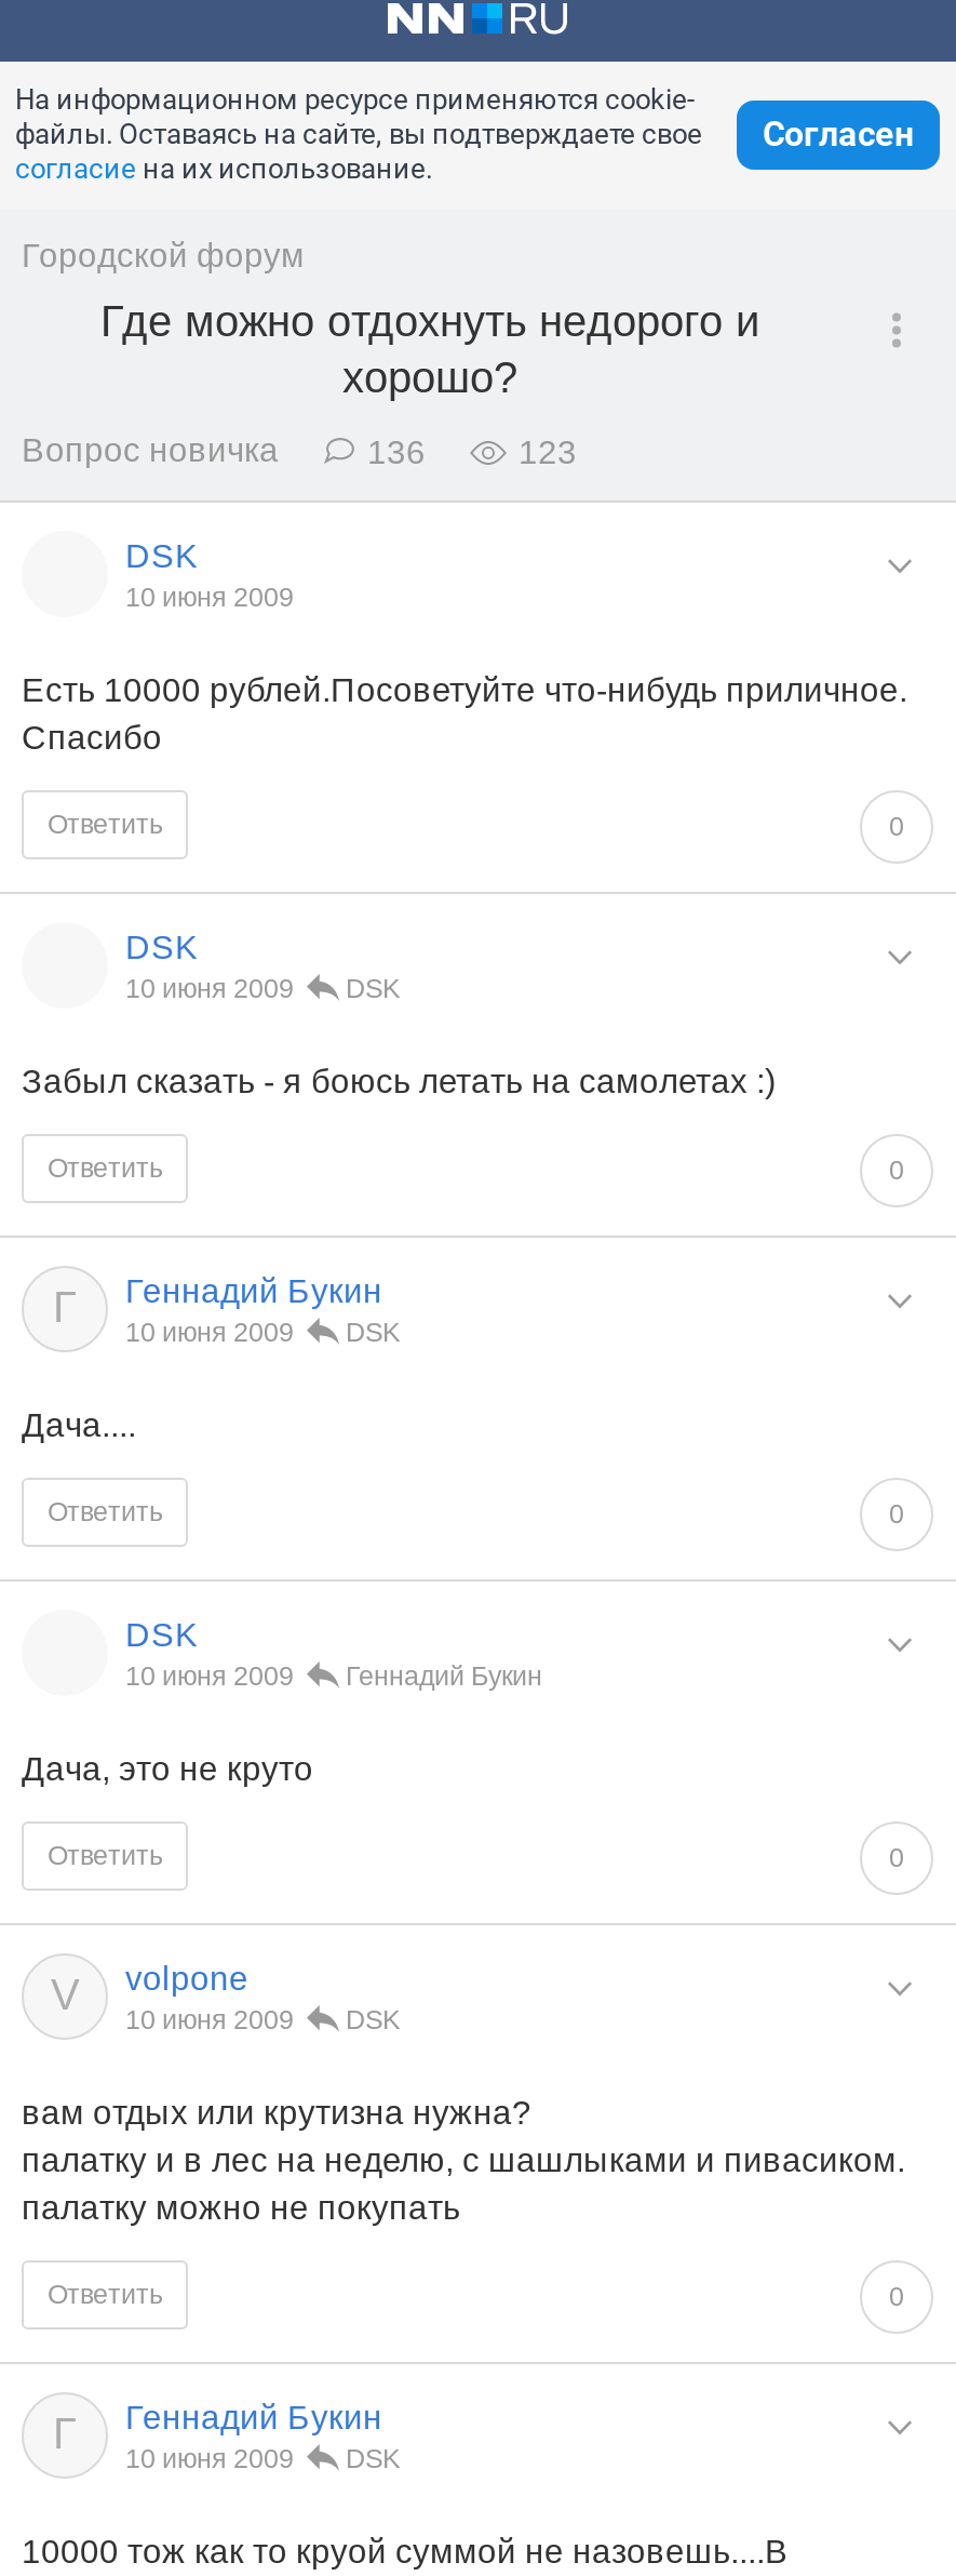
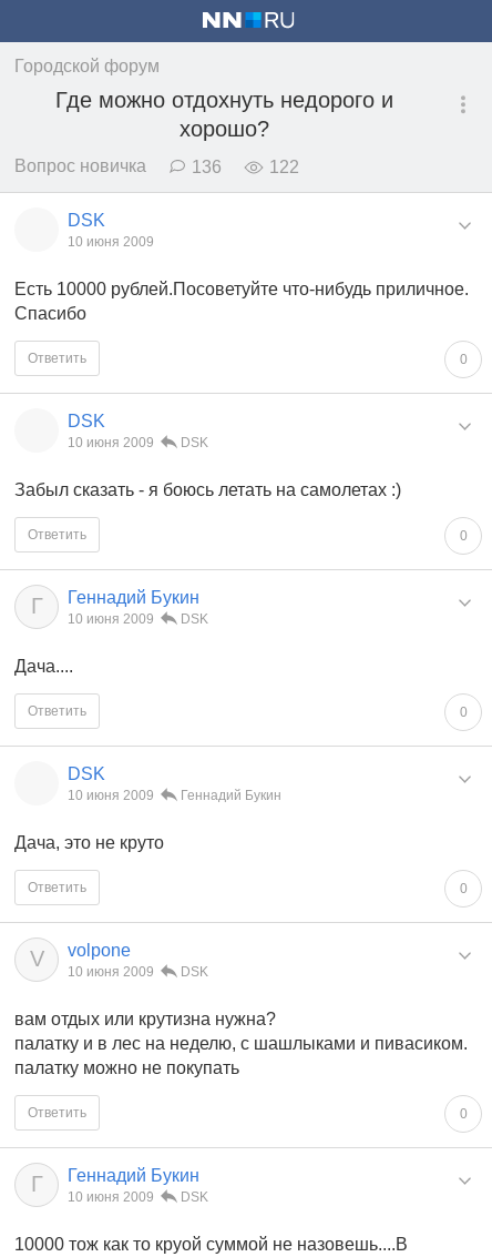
- На информационном ресурсе применяются cookie-
- файлы. Оставаясь на сайте, вы подтверждаете свое
- согласие на их использование.

- Согласен

- 123
+ 122
